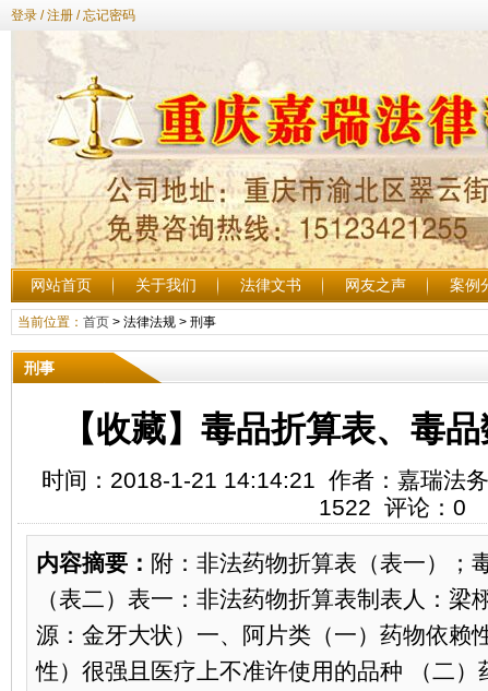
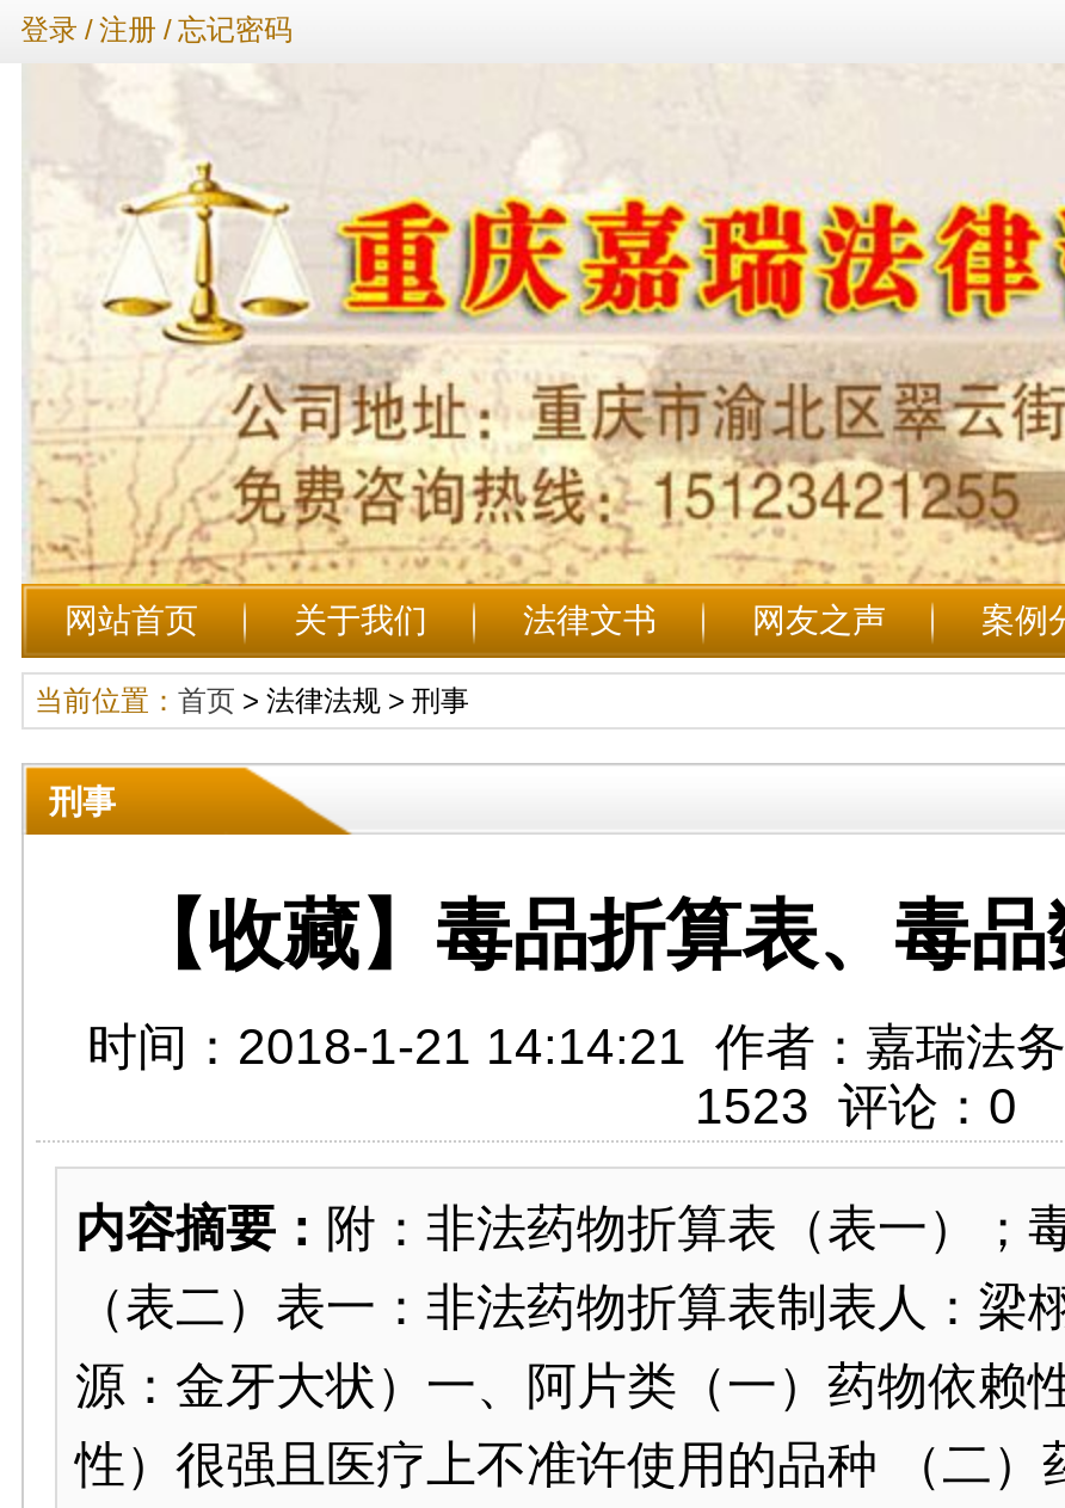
- 1522 评论：0
+ 1523 评论：0
